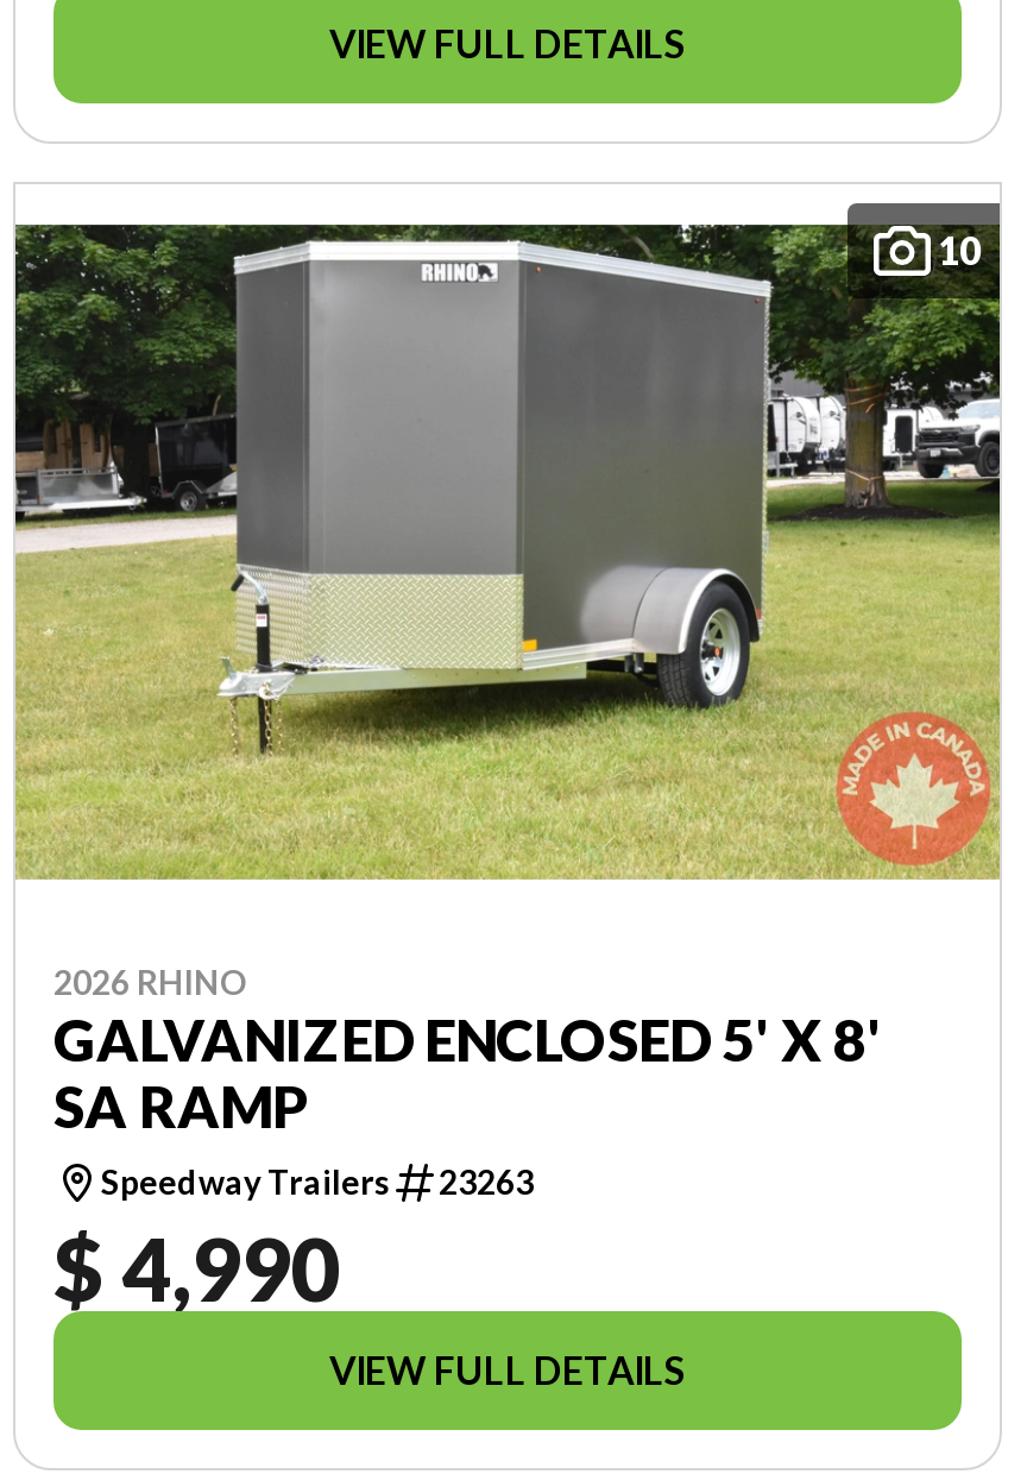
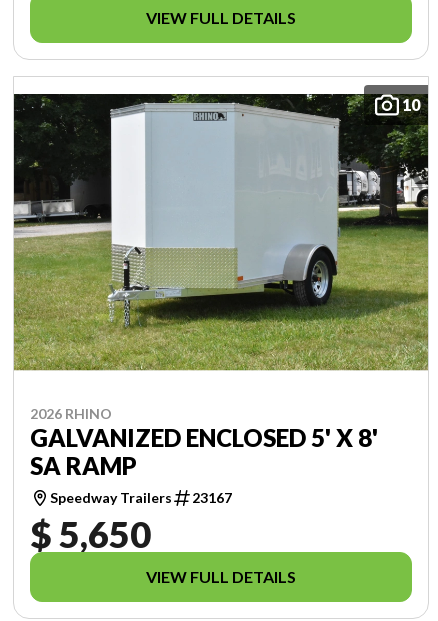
- [image]
+ [image]

- Speedway Trailers 23263
+ Speedway Trailers 23167

- $ 4,990
+ $ 5,650
